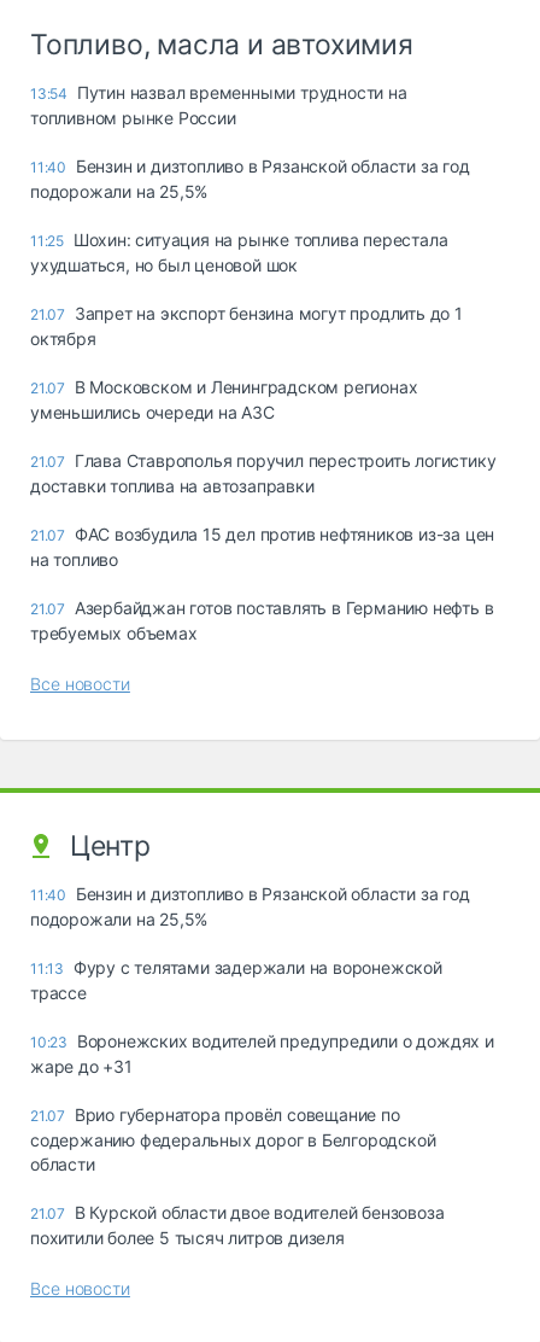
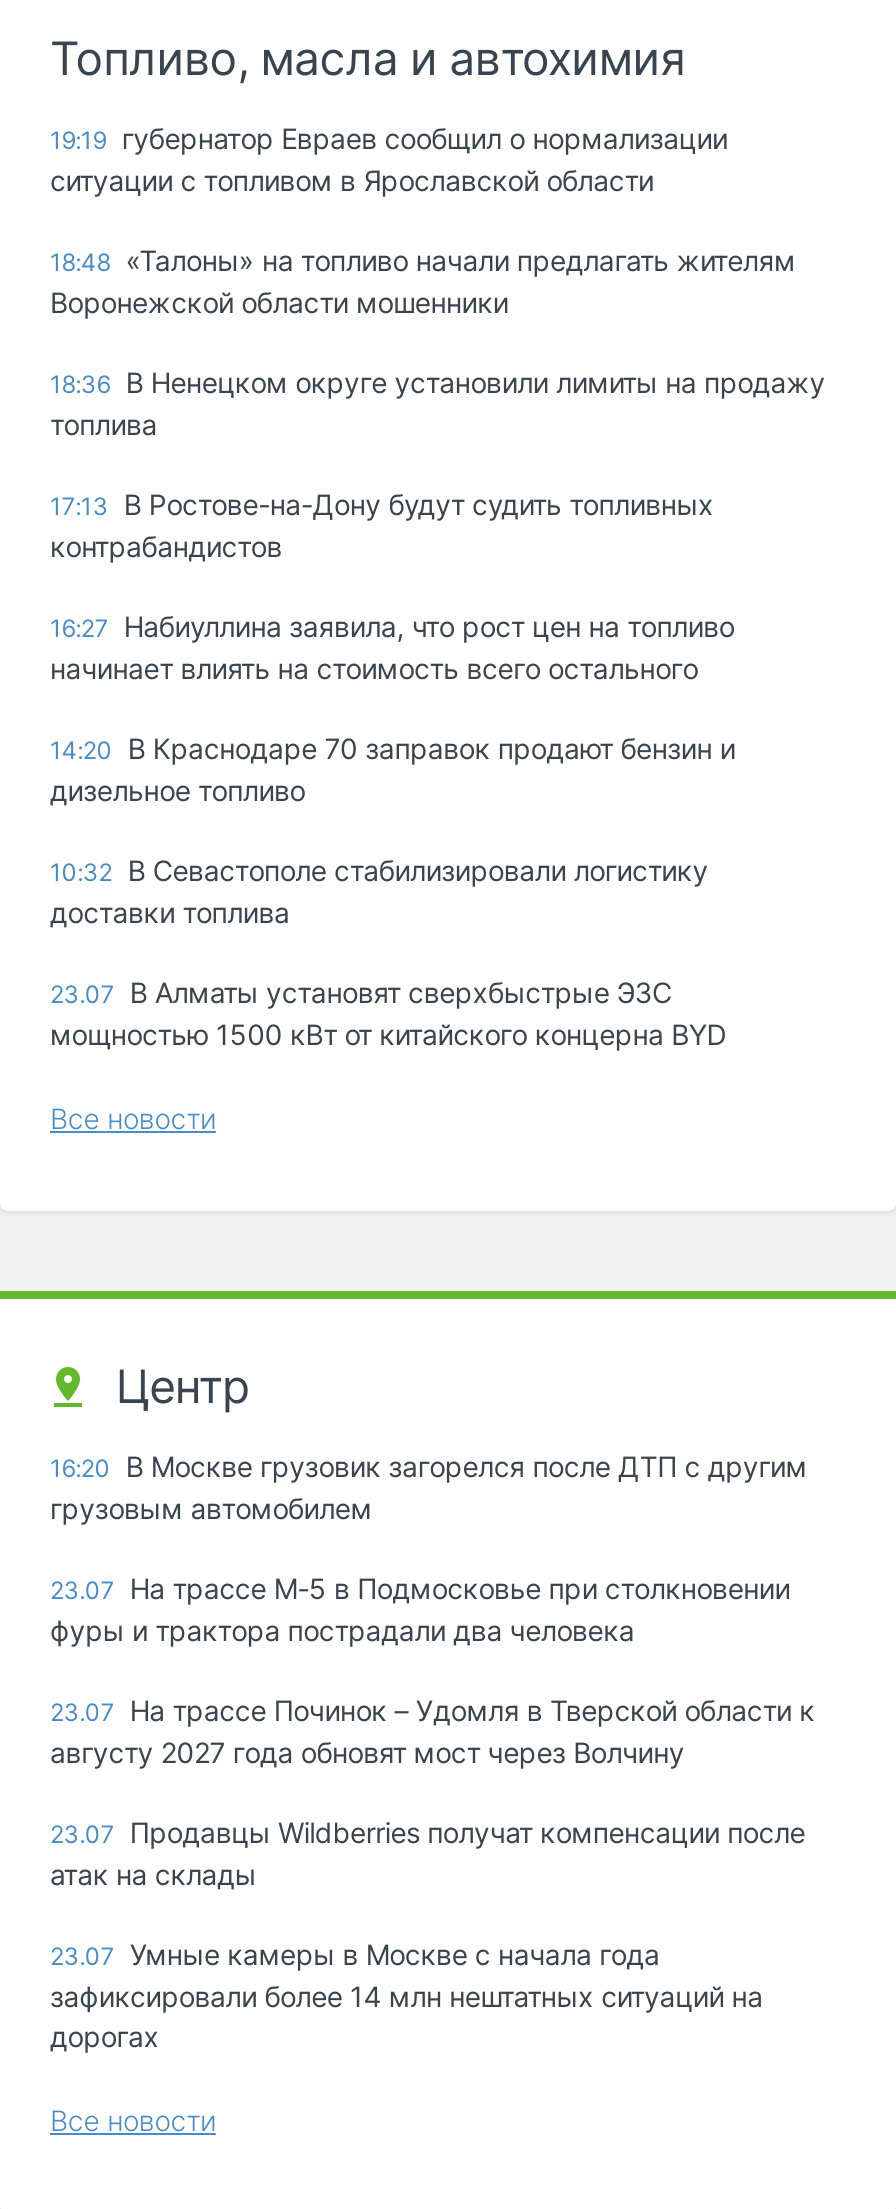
- 13:54 Путин назвал временными трудности на
- топливном рынке России
+ 19:19 губернатор Евраев сообщил о нормализации
+ ситуации с топливом в Ярославской области

- 11:40 Бензин и дизтопливо в Рязанской области за год
- подорожали на 25,5%
+ 18:48 «Талоны» на топливо начали предлагать жителям
+ Воронежской области мошенники

- 11:25 Шохин: ситуация на рынке топлива перестала
- ухудшаться, но был ценовой шок
+ 18:36 В Ненецком округе установили лимиты на продажу
+ топлива

- 21.07 Запрет на экспорт бензина могут продлить до 1
- октября
+ 17:13 В Ростове-на-Дону будут судить топливных
+ контрабандистов

- 21.07 В Московском и Ленинградском регионах
- уменьшились очереди на АЗС
+ 16:27 Набиуллина заявила, что рост цен на топливо
+ начинает влиять на стоимость всего остального

- 21.07 Глава Ставрополья поручил перестроить логистику
- доставки топлива на автозаправки
+ 14:20 В Краснодаре 70 заправок продают бензин и
+ дизельное топливо

- 21.07 ФАС возбудила 15 дел против нефтяников из-за цен
- на топливо
+ 10:32 В Севастополе стабилизировали логистику
+ доставки топлива

- 21.07 Азербайджан готов поставлять в Германию нефть в
- требуемых объемах
+ 23.07 В Алматы установят сверхбыстрые ЭЗС
+ мощностью 1500 кВт от китайского концерна BYD

- 11:40 Бензин и дизтопливо в Рязанской области за год
- подорожали на 25,5%
+ 16:20 В Москве грузовик загорелся после ДТП с другим
+ грузовым автомобилем

- 11:13 Фуру с телятами задержали на воронежской
- трассе
+ 23.07 На трассе М-5 в Подмосковье при столкновении
+ фуры и трактора пострадали два человека

- 10:23 Воронежских водителей предупредили о дождях и
- жаре до +31
+ 23.07 На трассе Починок – Удомля в Тверской области к
+ августу 2027 года обновят мост через Волчину

- 21.07 Врио губернатора провёл совещание по
- содержанию федеральных дорог в Белгородской
- области
+ 23.07 Продавцы Wildberries получат компенсации после
+ атак на склады

- 21.07 В Курской области двое водителей бензовоза
- похитили более 5 тысяч литров дизеля
+ 23.07 Умные камеры в Москве с начала года
+ зафиксировали более 14 млн нештатных ситуаций на
+ дорогах
